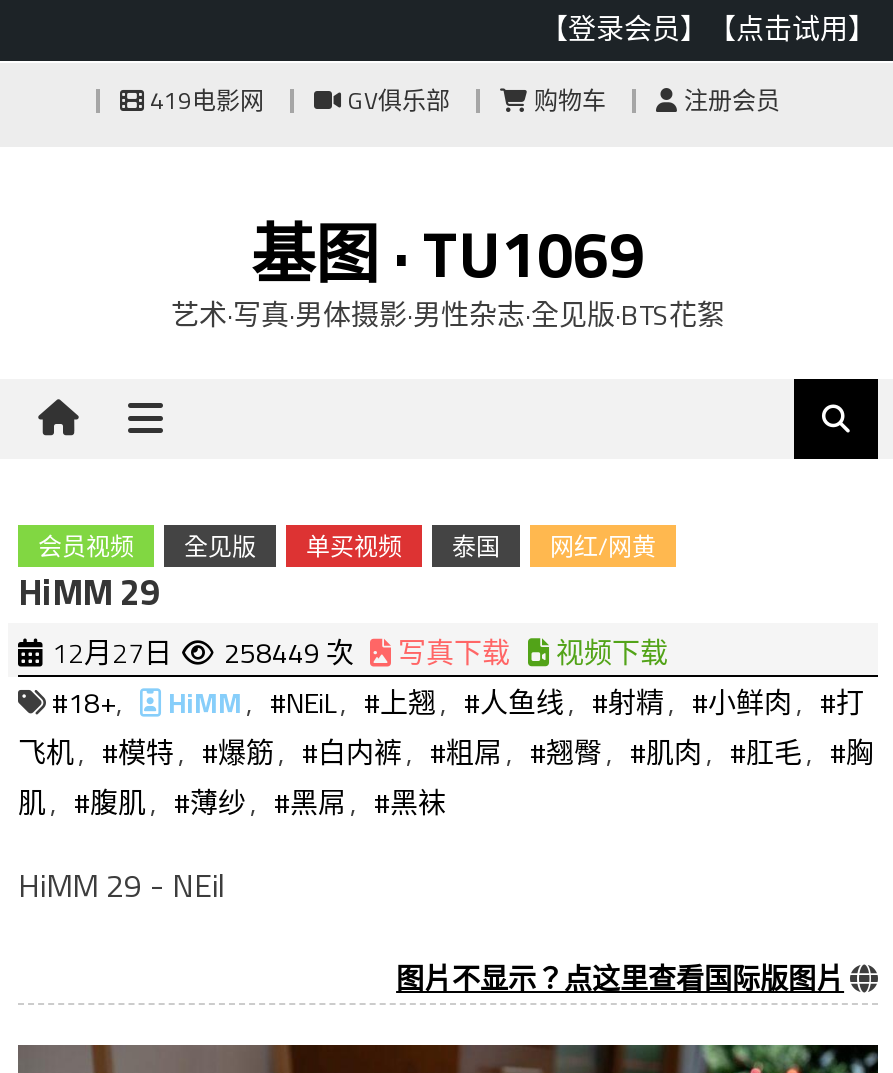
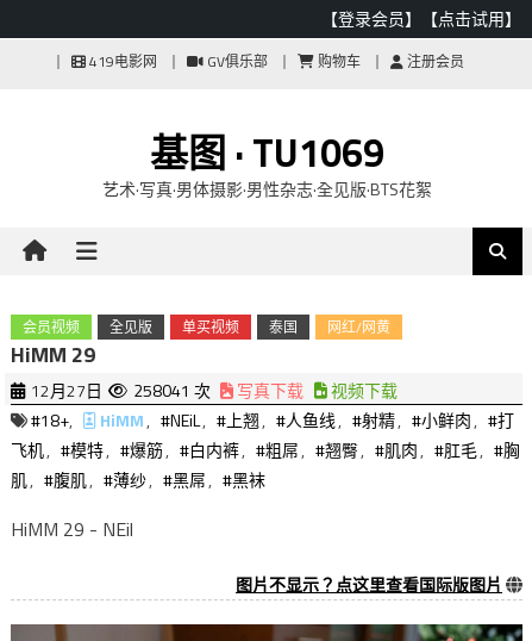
- 12月27日 258449 次 写真下载 视频下载
+ 12月27日 258041 次 写真下载 视频下载
